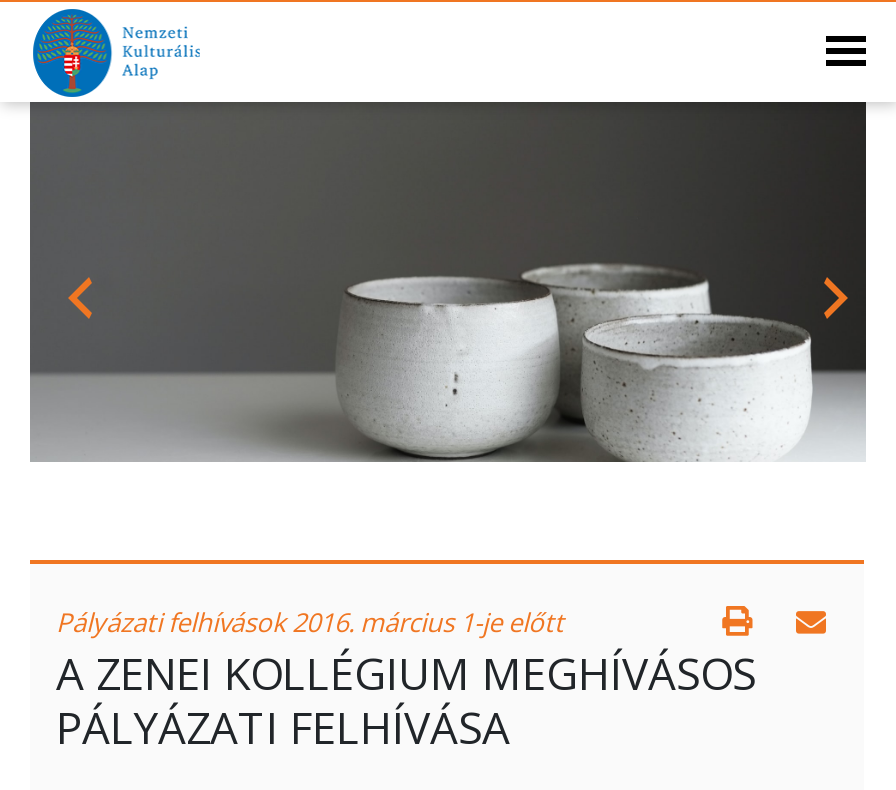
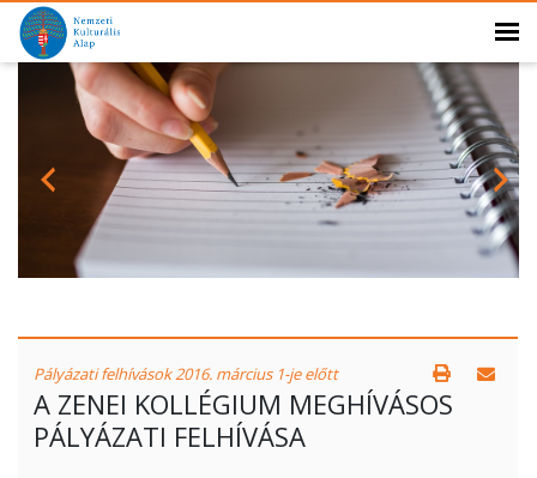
- [image]
+ [image]
